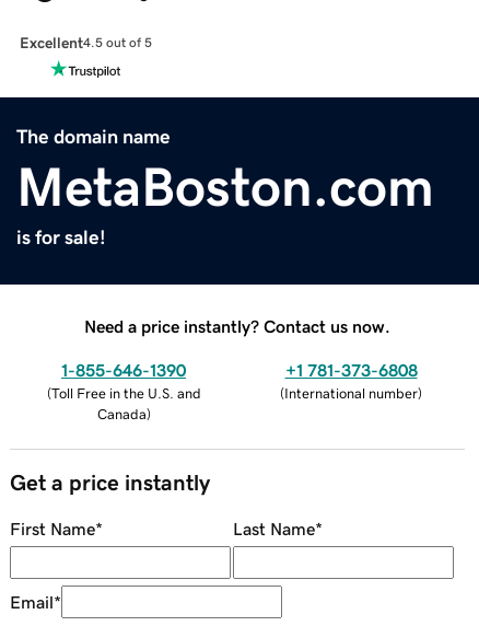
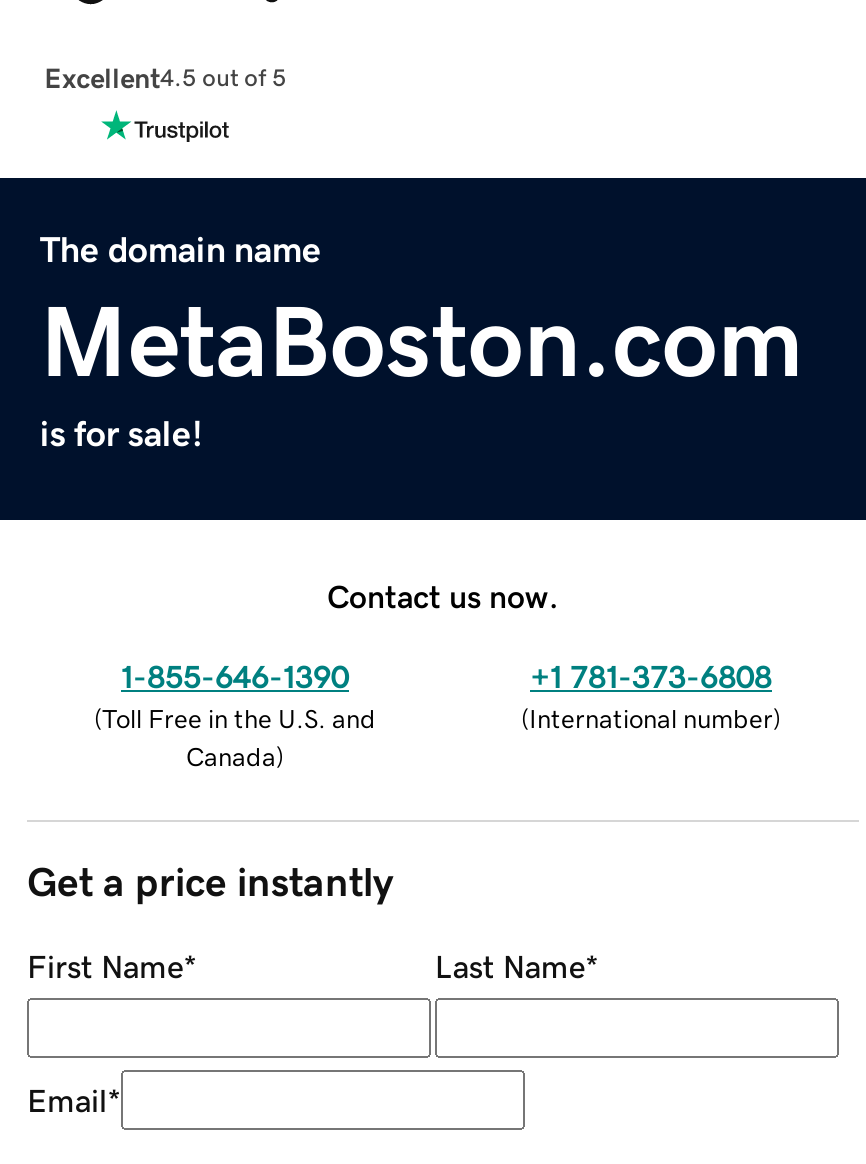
- Need a price instantly? Contact us now.
+ Contact us now.
